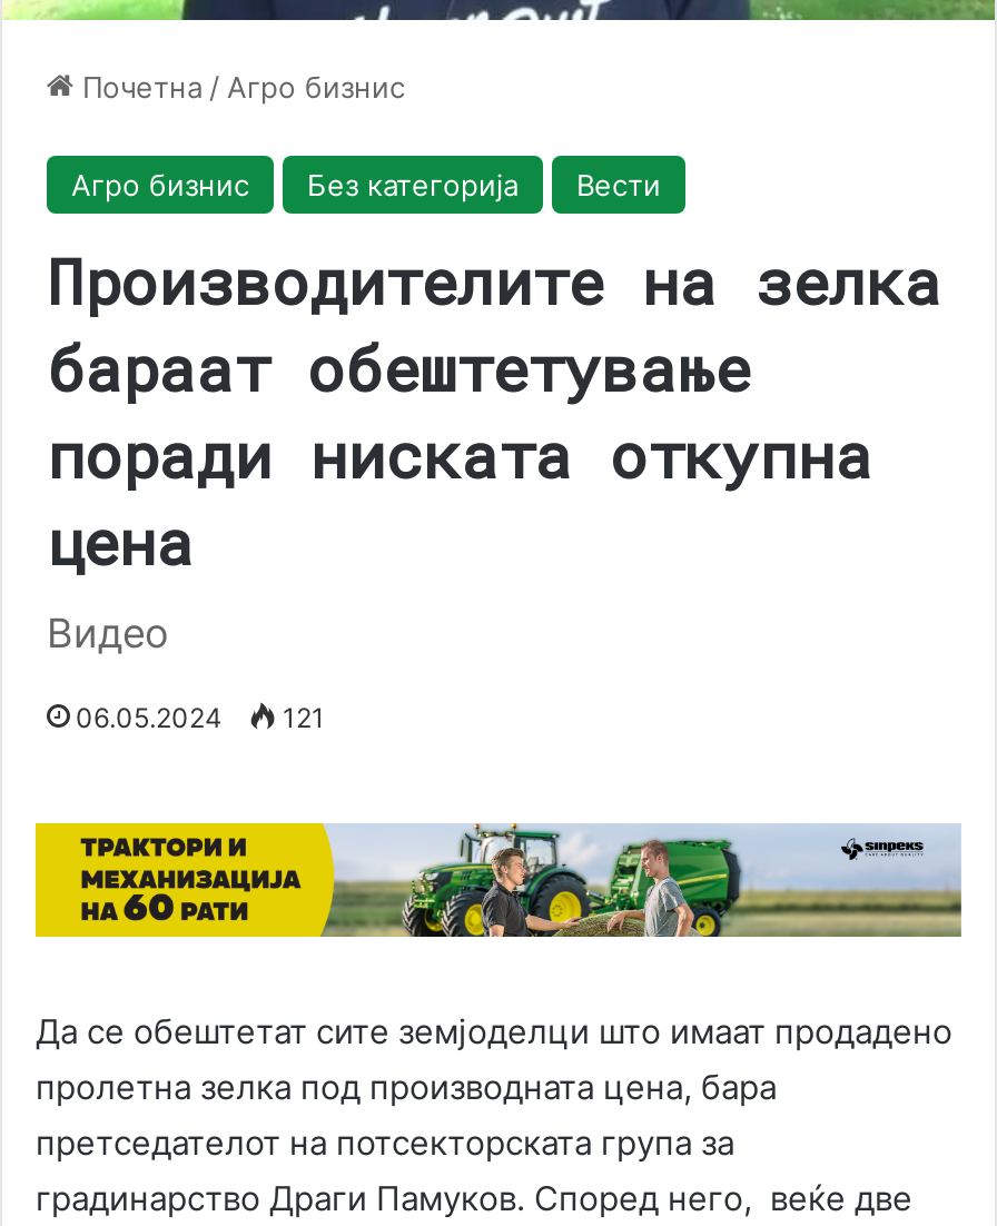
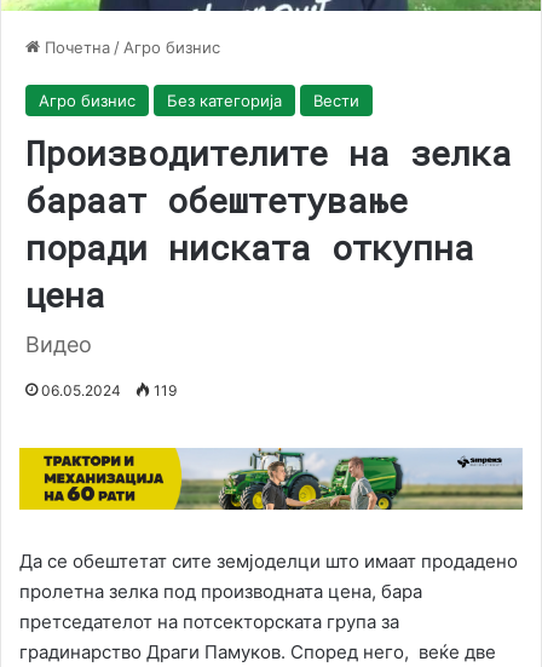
- 06.05.2024 121
+ 06.05.2024 119
